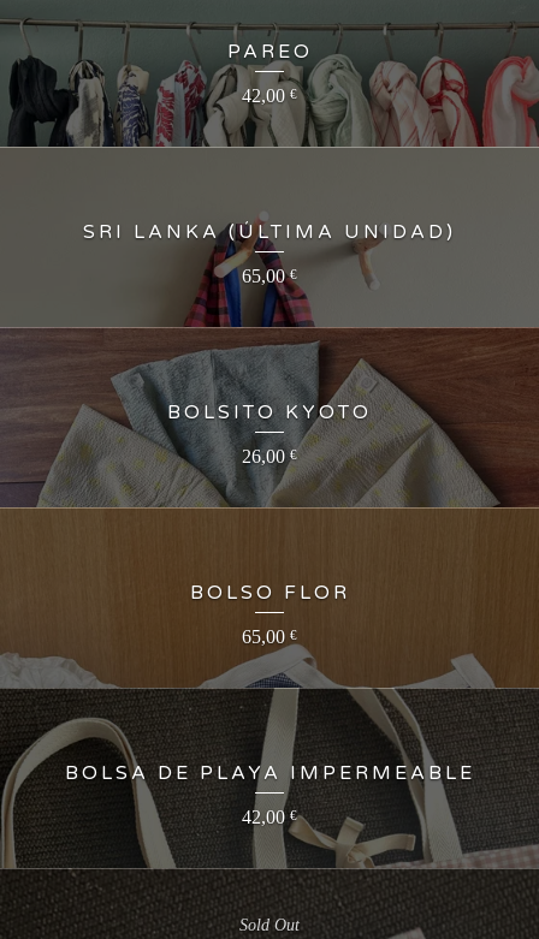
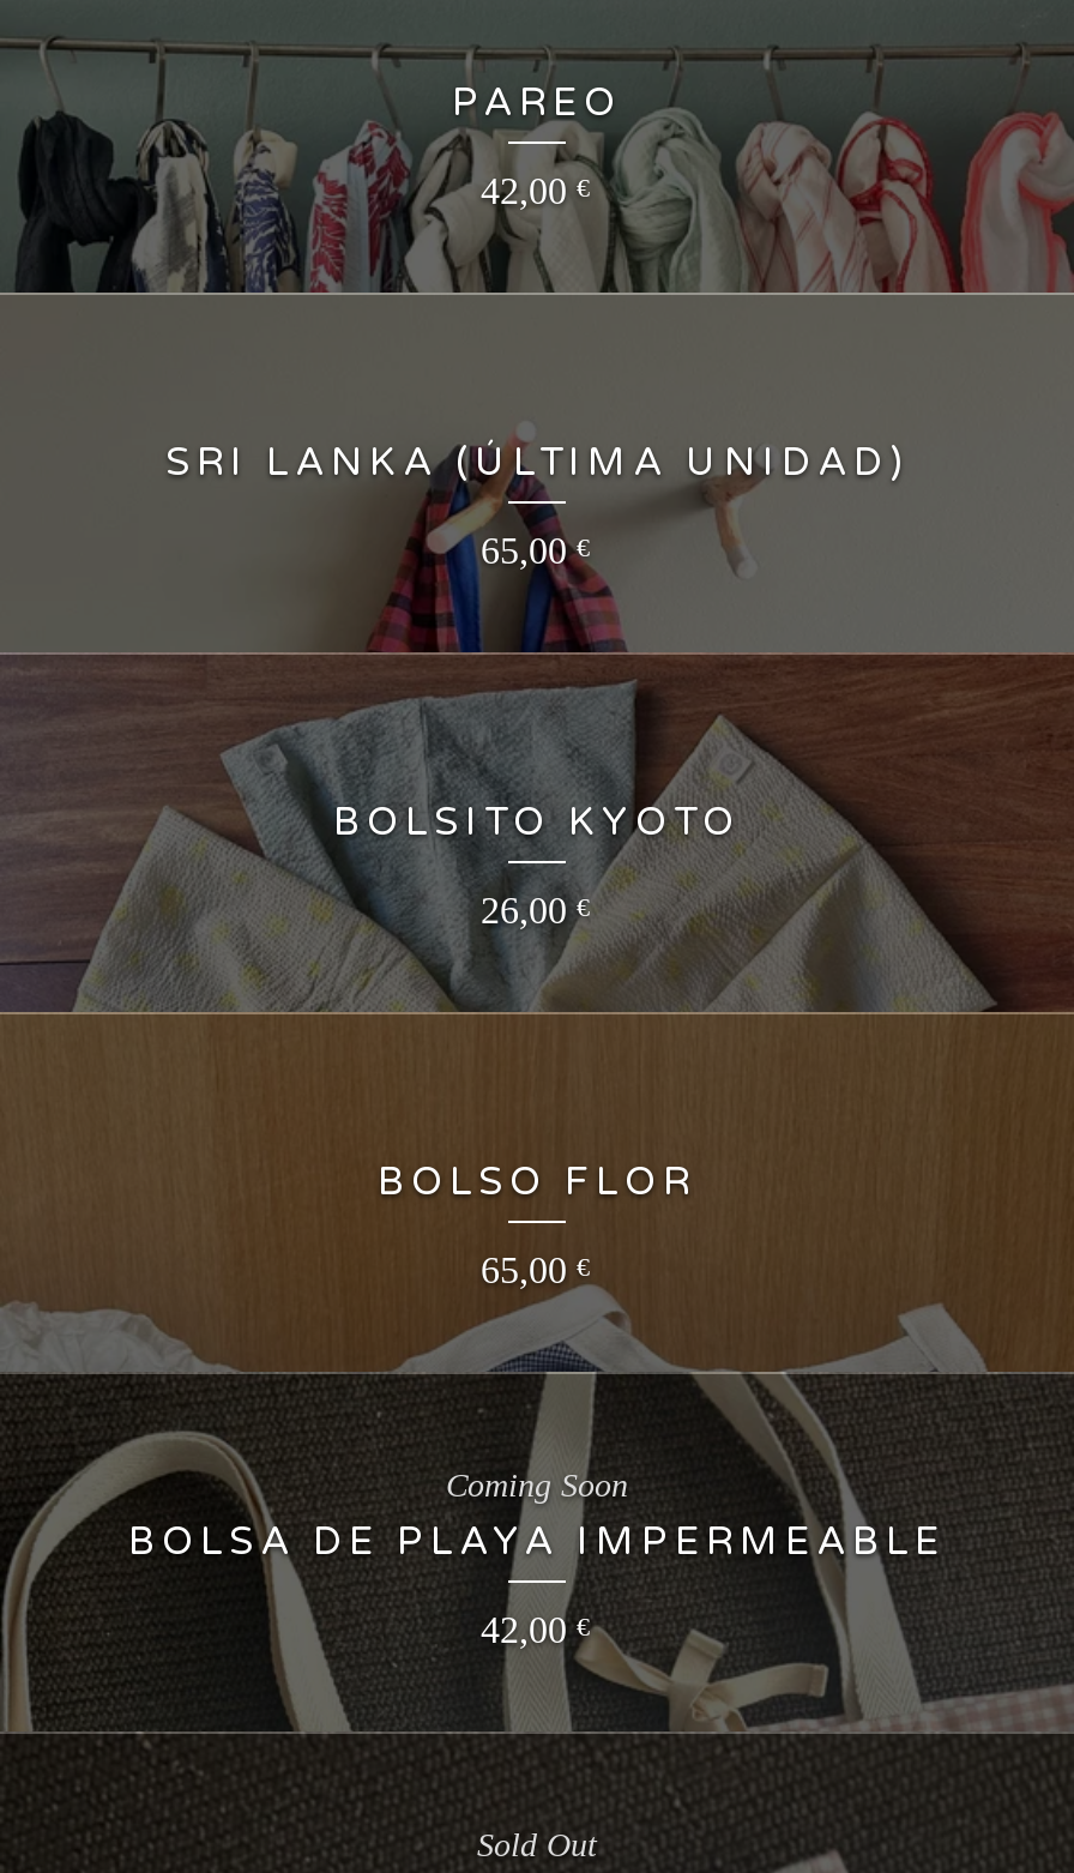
+ Coming Soon
